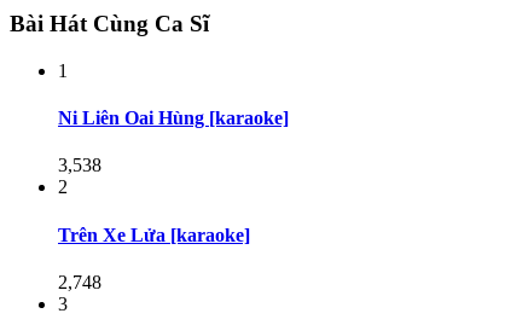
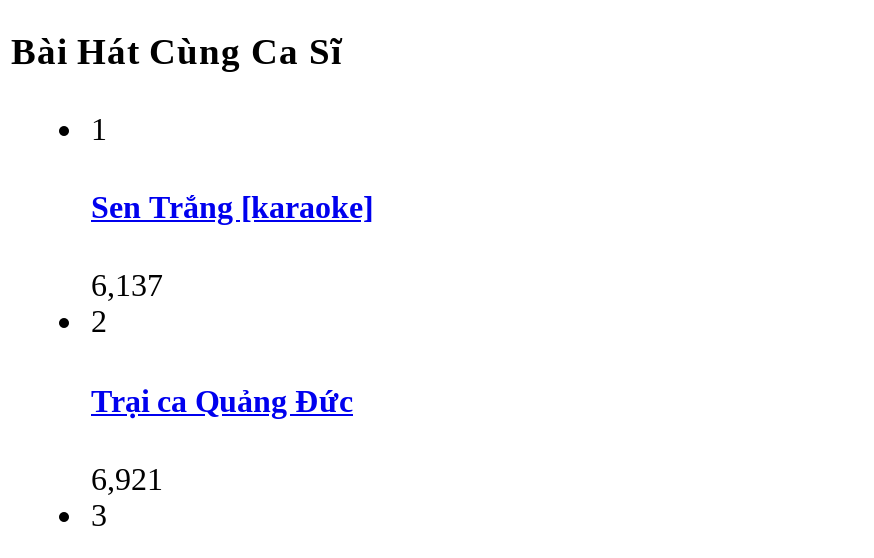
- Ni Liên Oai Hùng [karaoke]
+ Sen Trắng [karaoke]

- 3,538
+ 6,137

- Trên Xe Lửa [karaoke]
+ Trại ca Quảng Đức

- 2,748
+ 6,921
